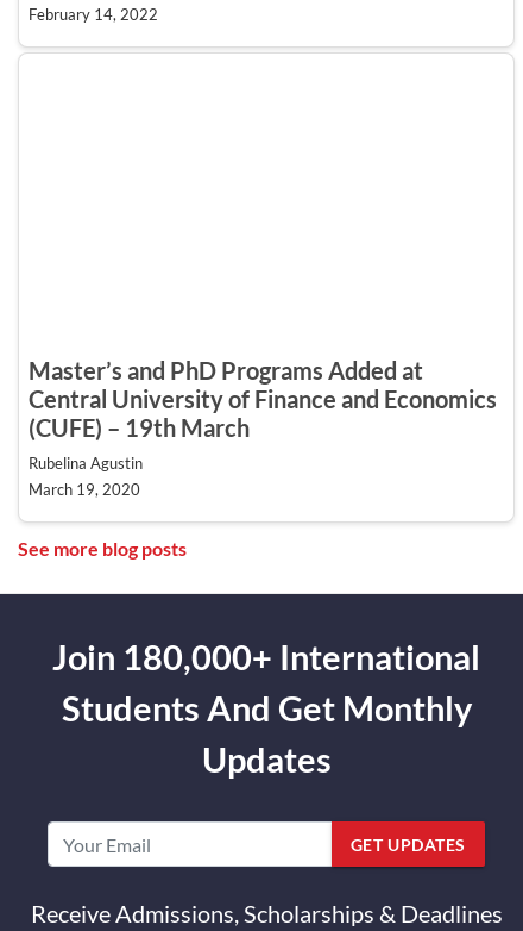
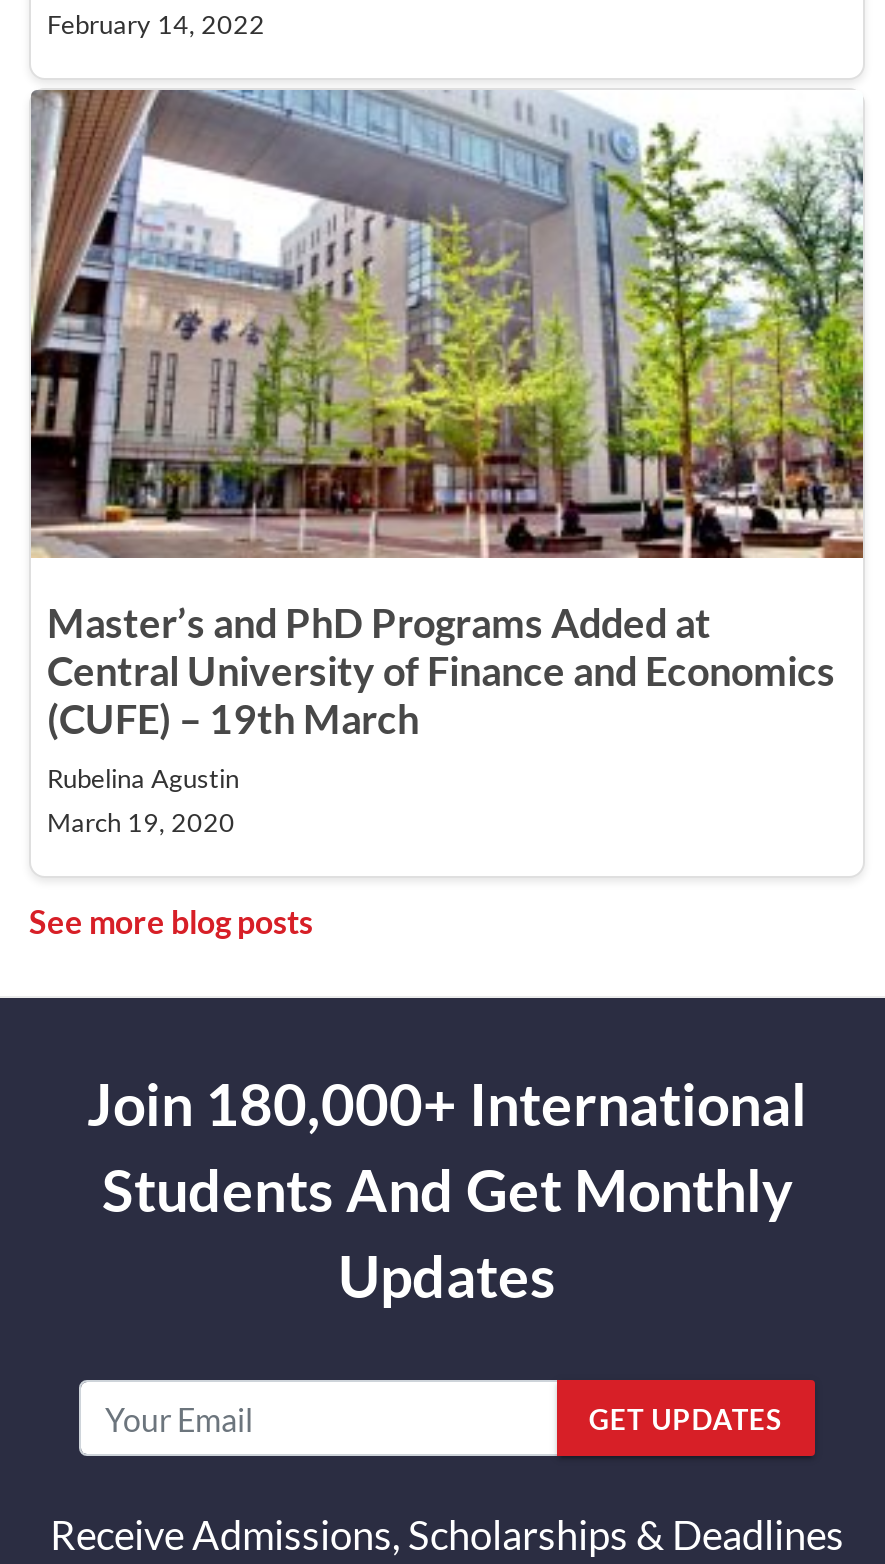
+ [image]
